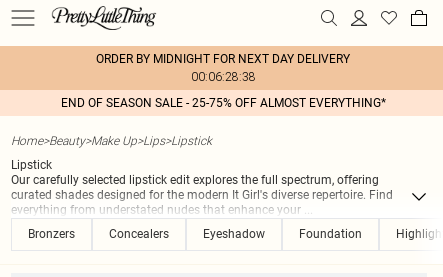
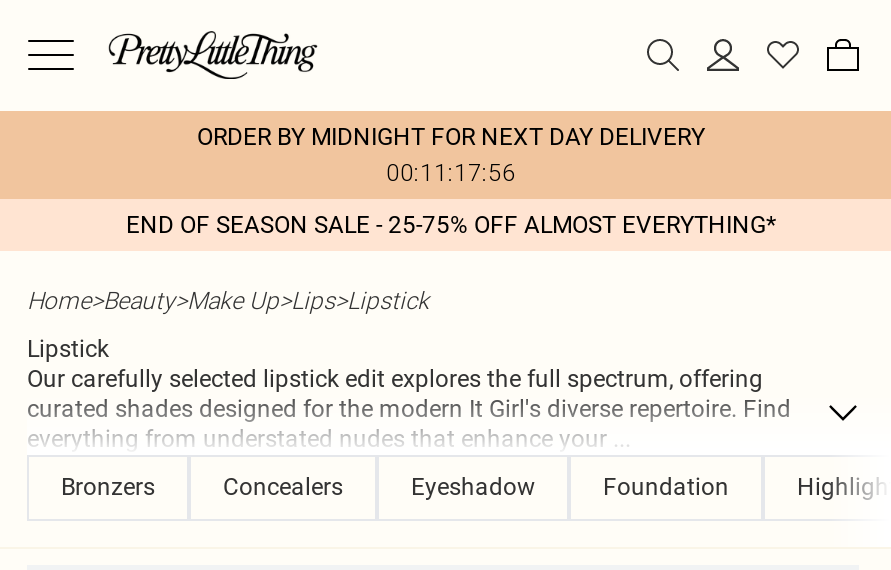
- 00:06:28:38
+ 00:11:17:56
